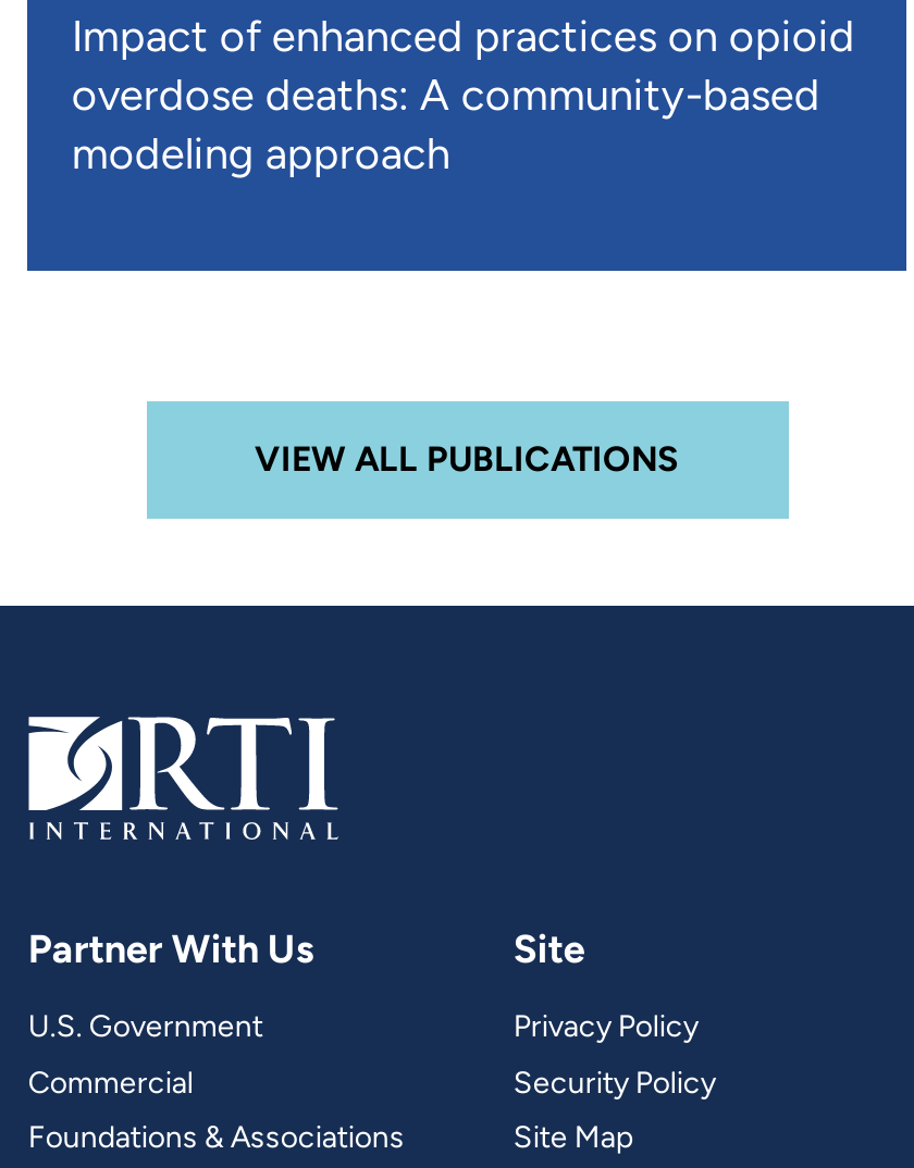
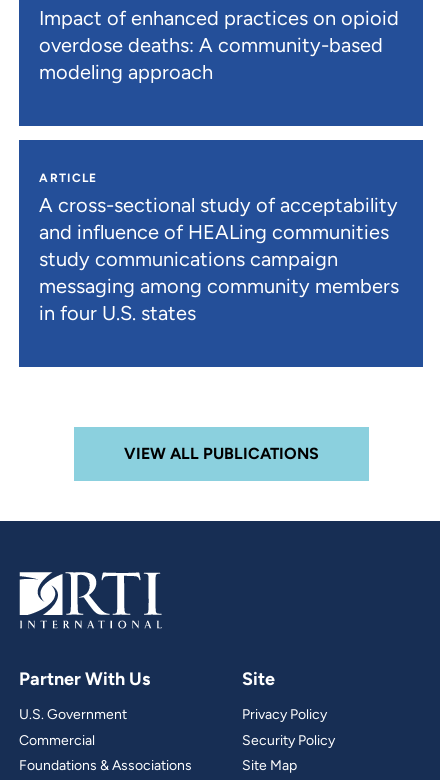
+ ARTICLE
+ A cross-sectional study of acceptability
+ and influence of HEALing communities
+ study communications campaign
+ messaging among community members
+ in four U.S. states
